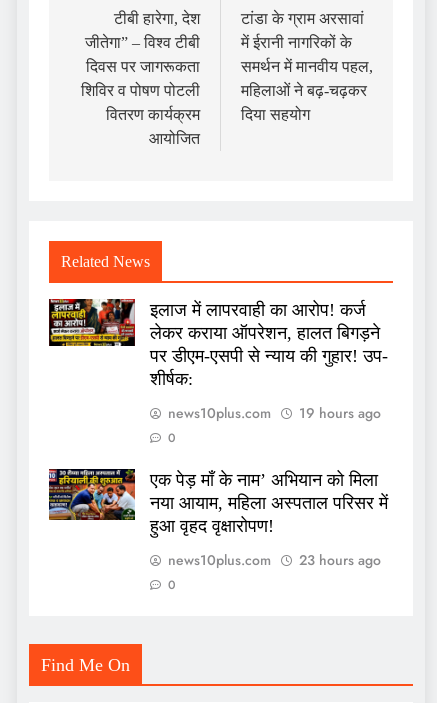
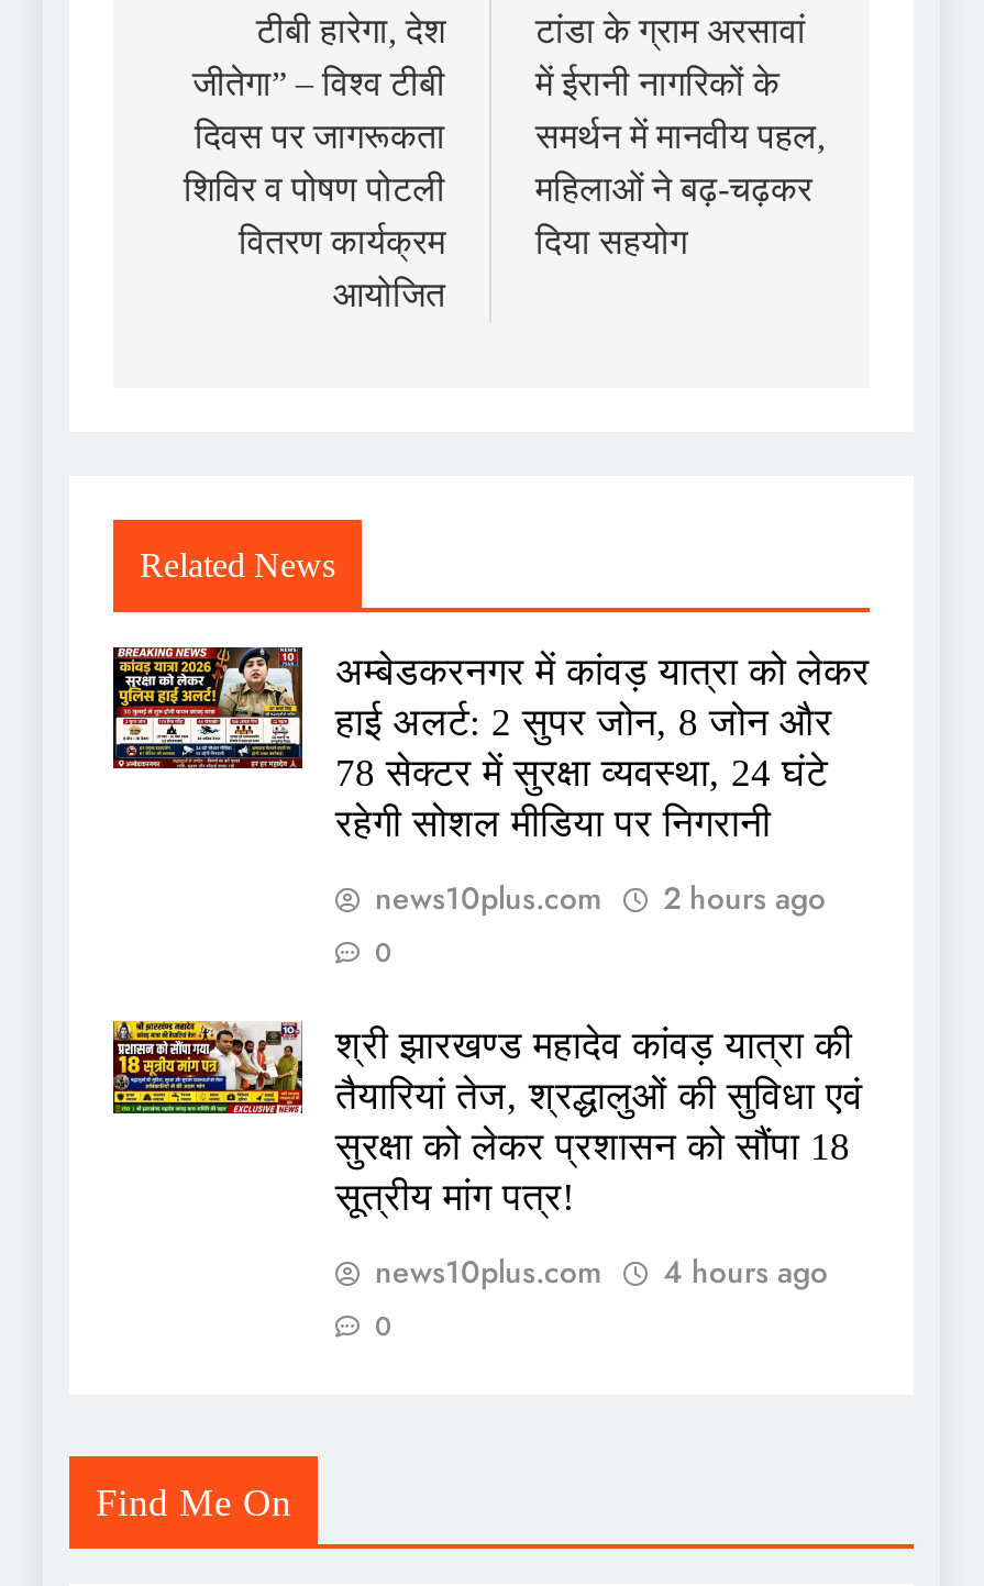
- [image]
- इलाज में लापरवाही का आरोप! कर्ज
- लेकर कराया ऑपरेशन, हालत बिगड़ने
- पर डीएम-एसपी से न्याय की गुहार! उप-
- शीर्षक:
+ [image]
+ अम्बेडकरनगर में कांवड़ यात्रा को लेकर
+ हाई अलर्ट: 2 सुपर जोन, 8 जोन और
+ 78 सेक्टर में सुरक्षा व्यवस्था, 24 घंटे
+ रहेगी सोशल मीडिया पर निगरानी

- news10plus.com 19 hours ago
+ news10plus.com 2 hours ago

- [image]
- एक पेड़ माँ के नाम’ अभियान को मिला
- नया आयाम, महिला अस्पताल परिसर में
- हुआ वृहद वृक्षारोपण!
+ [image]
+ श्री झारखण्ड महादेव कांवड़ यात्रा की
+ तैयारियां तेज, श्रद्धालुओं की सुविधा एवं
+ सुरक्षा को लेकर प्रशासन को सौंपा 18
+ सूत्रीय मांग पत्र!

- news10plus.com 23 hours ago
+ news10plus.com 4 hours ago
